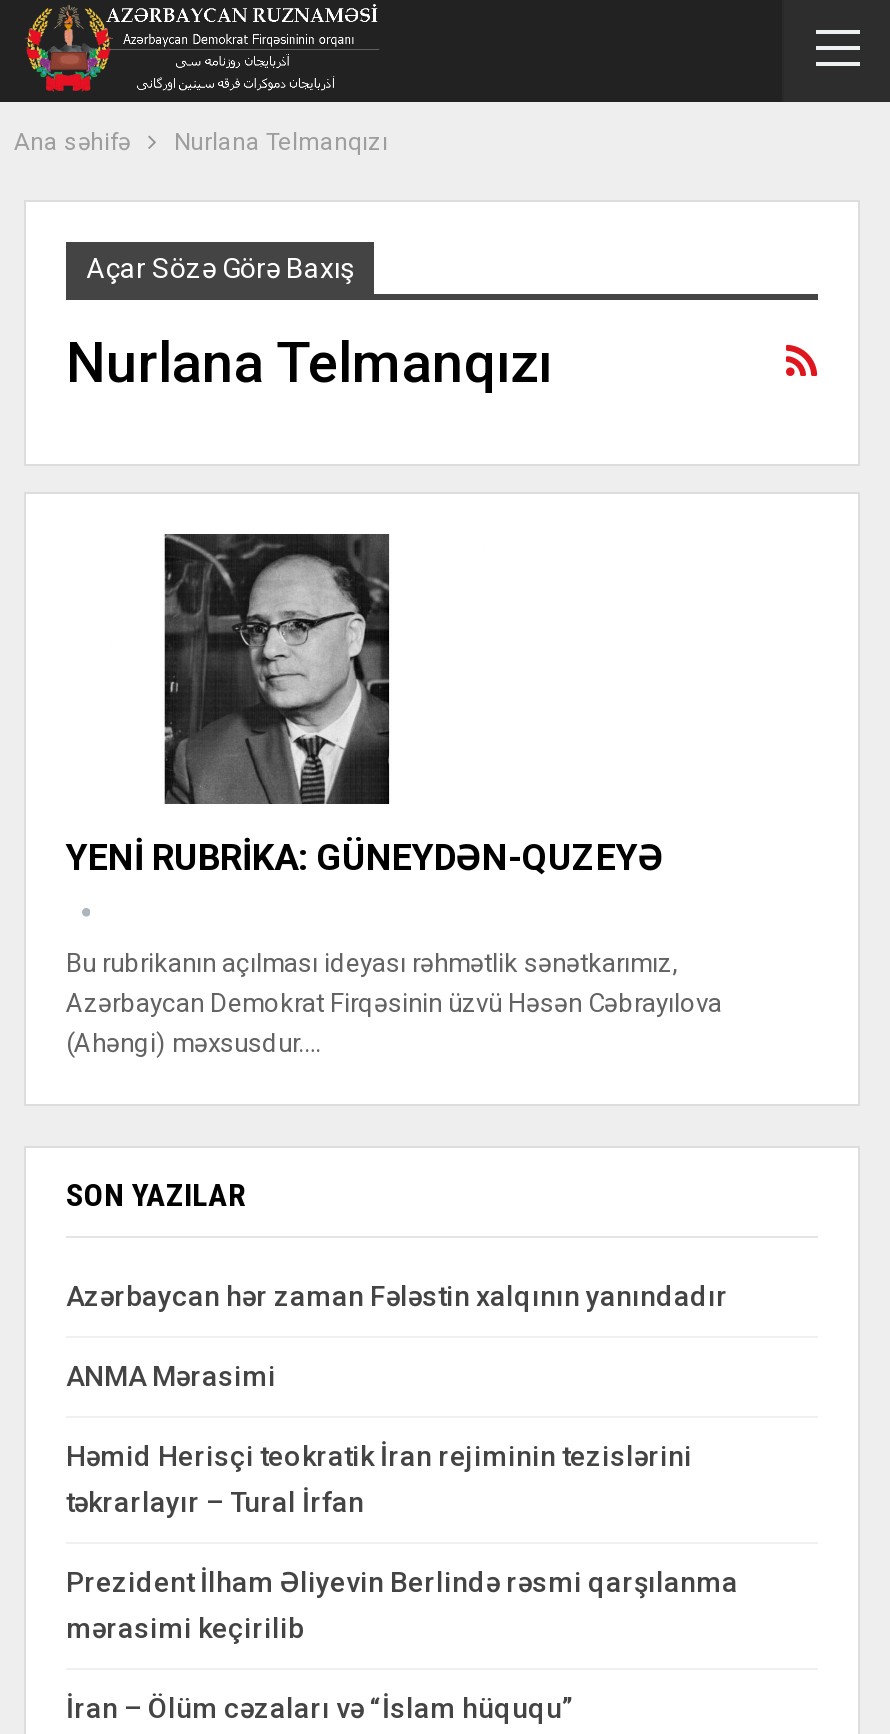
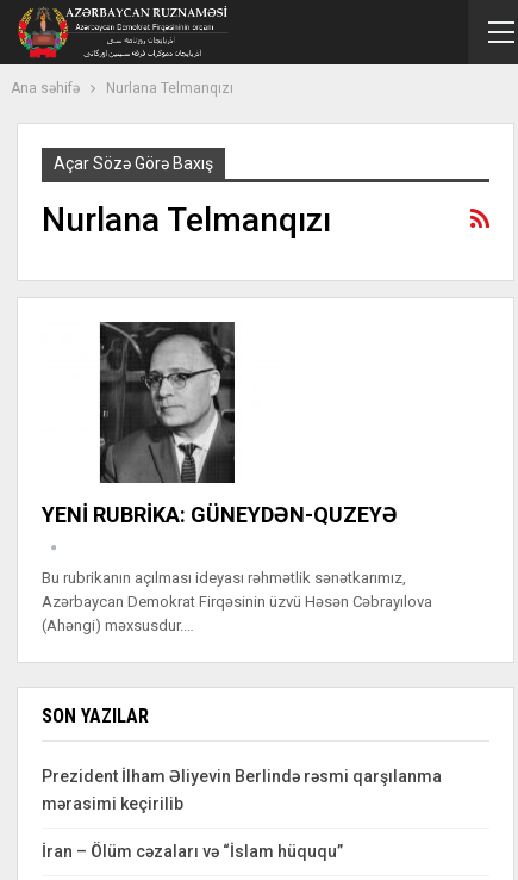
- Azərbaycan hər zaman Fələstin xalqının yanındadır
- ANMA Mərasimi
- Həmid Herisçi teokratik İran rejiminin tezislərini
- təkrarlayır – Tural İrfan
